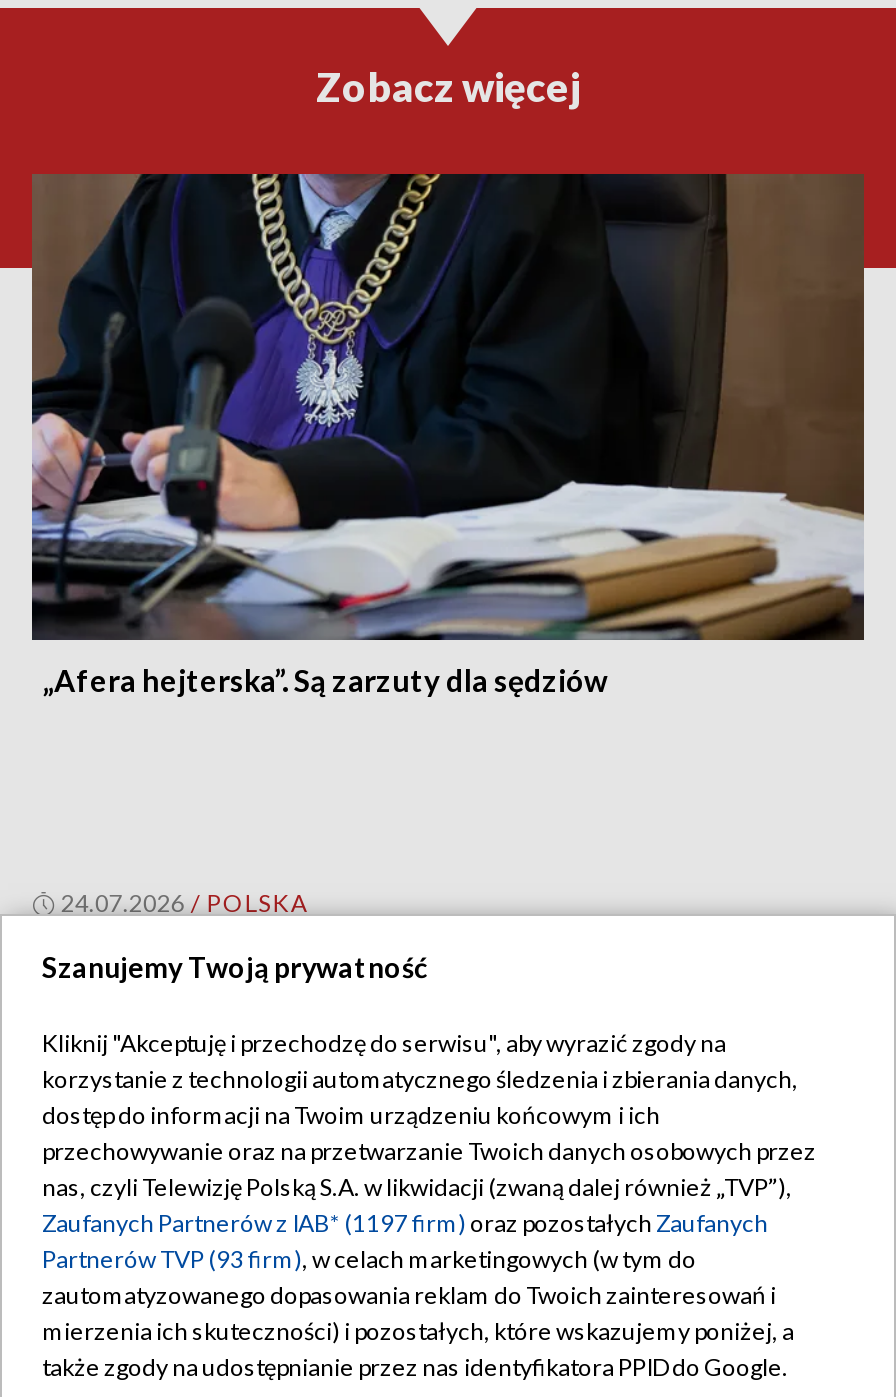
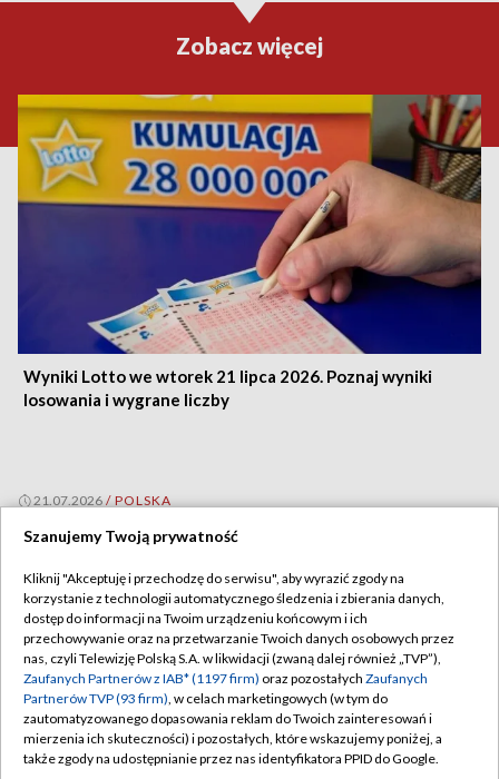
- [image]
- „Afera hejterska”. Są zarzuty dla sędziów
+ [image]
+ Wyniki Lotto we wtorek 21 lipca 2026. Poznaj wyniki
+ losowania i wygrane liczby

- 24.07.2026 / POLSKA
+ 21.07.2026 / POLSKA
